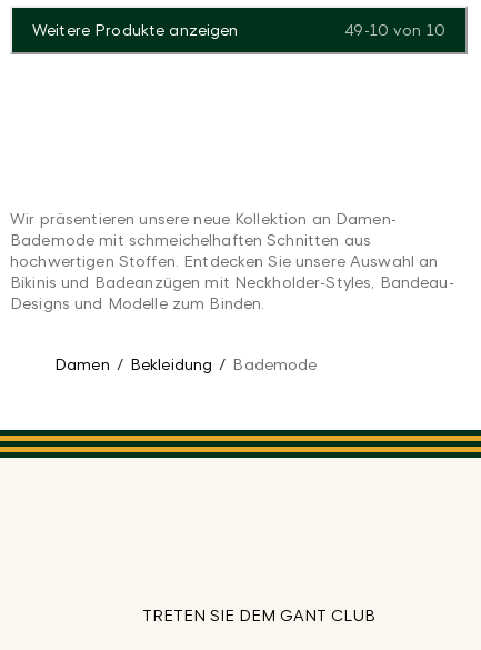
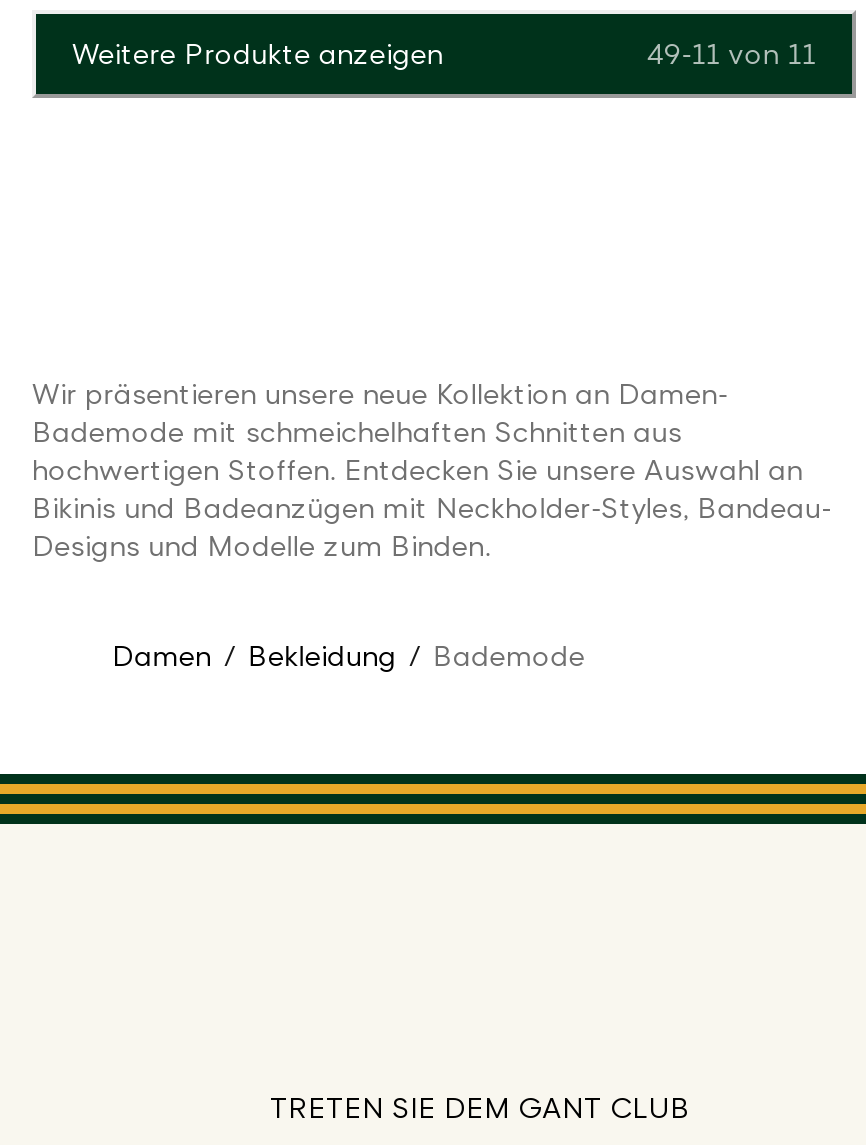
- 49-10 von 10
+ 49-11 von 11
